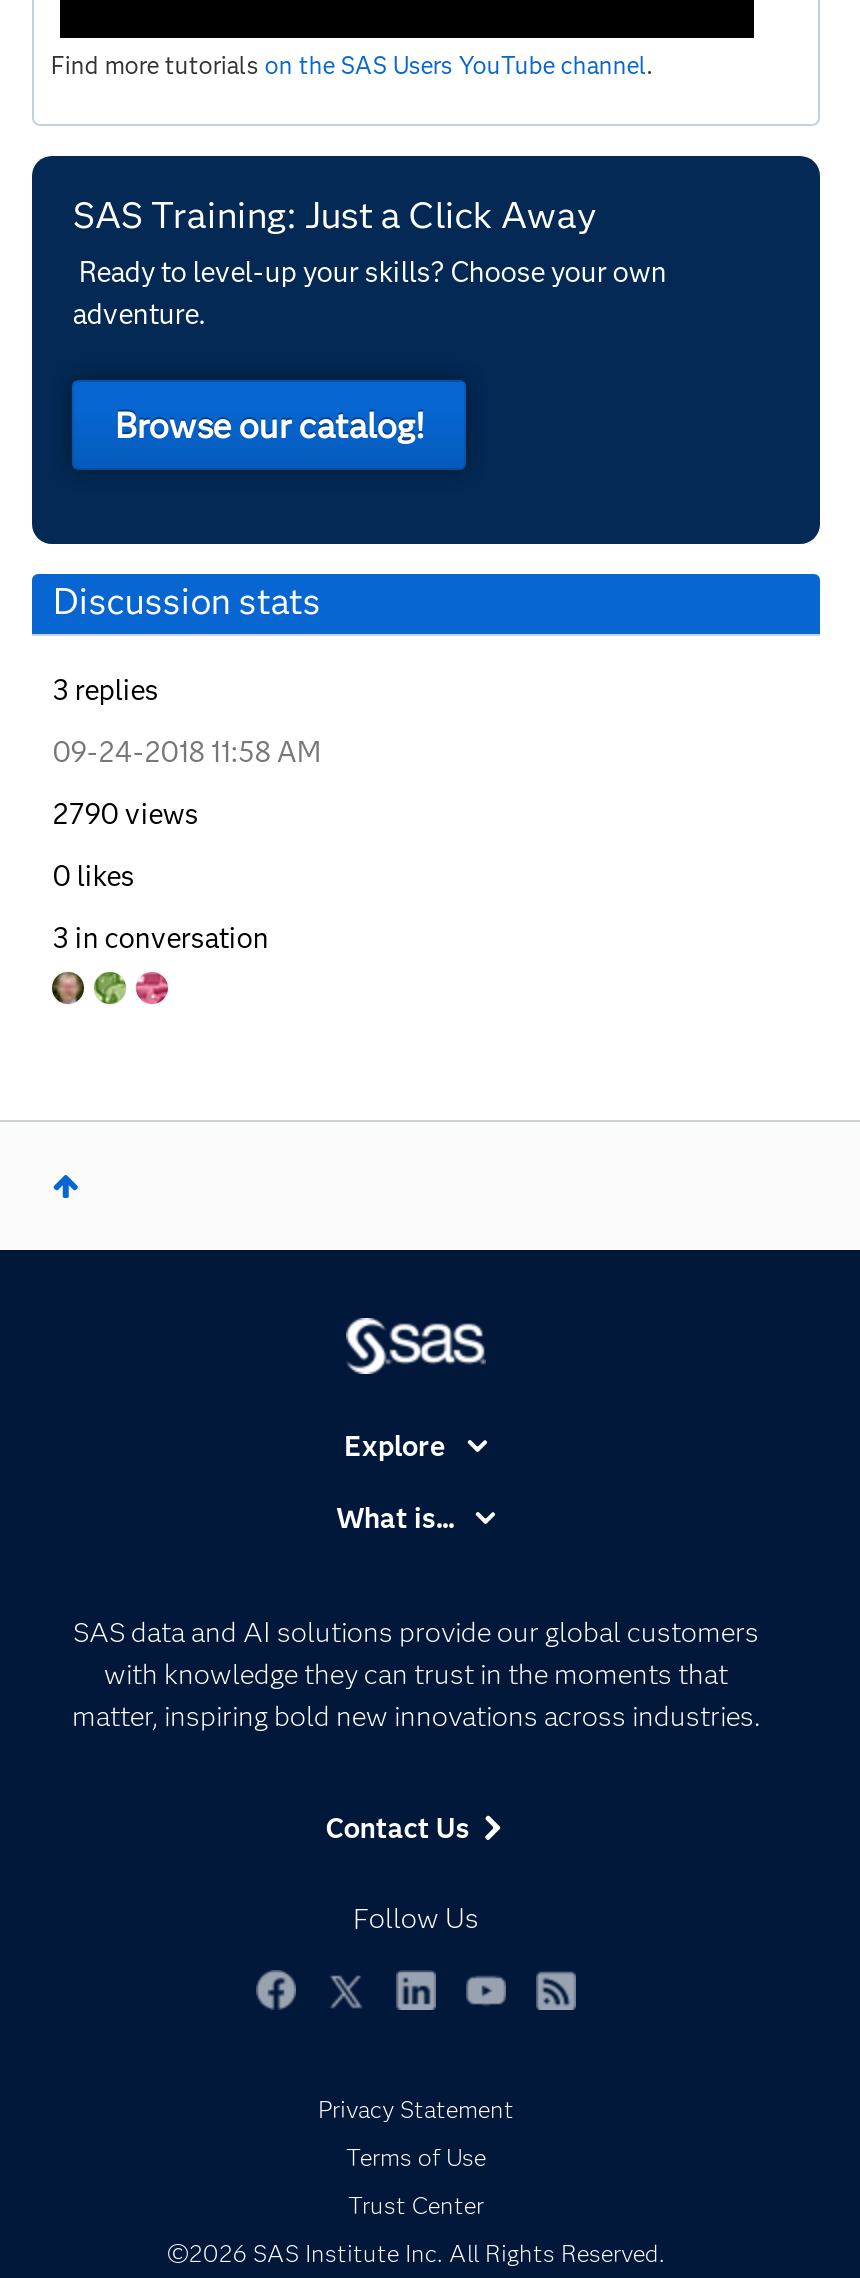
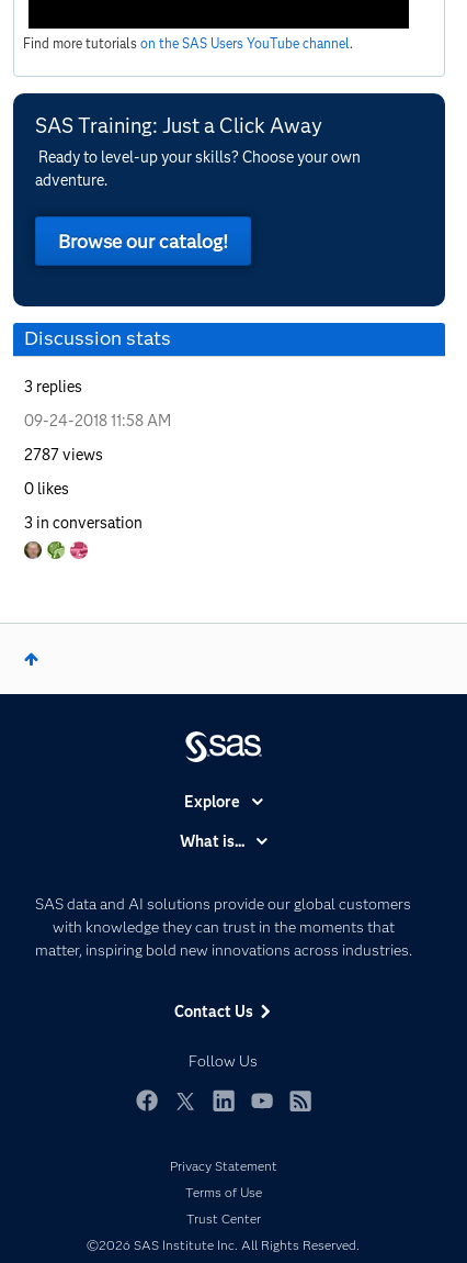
- 2790 views
+ 2787 views
